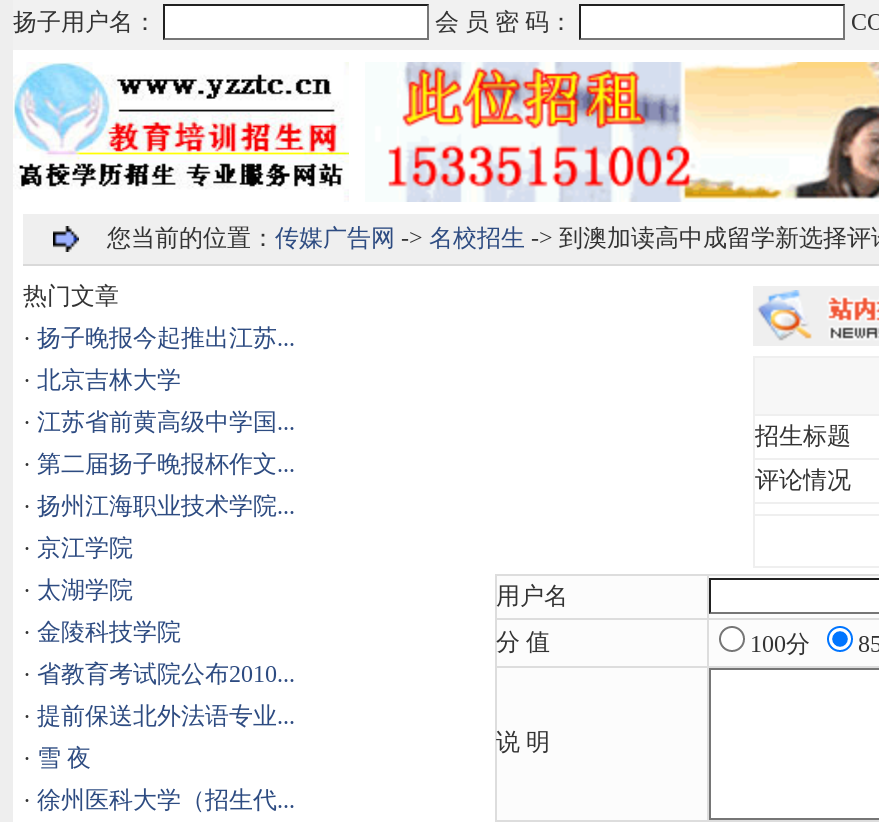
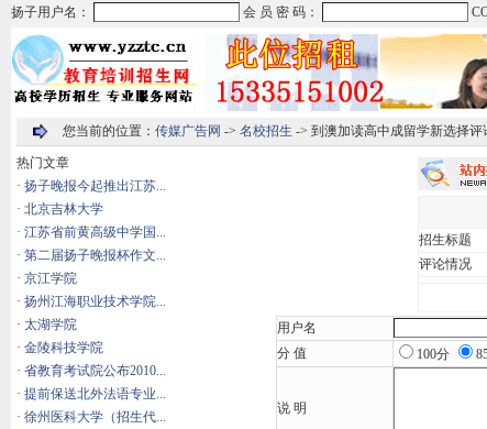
moved down: ·扬州江海职业技术学院...

- ·雪 夜
